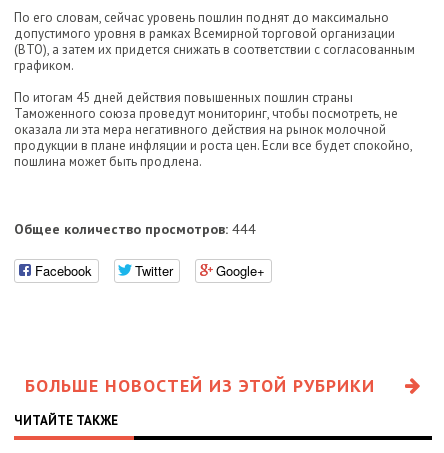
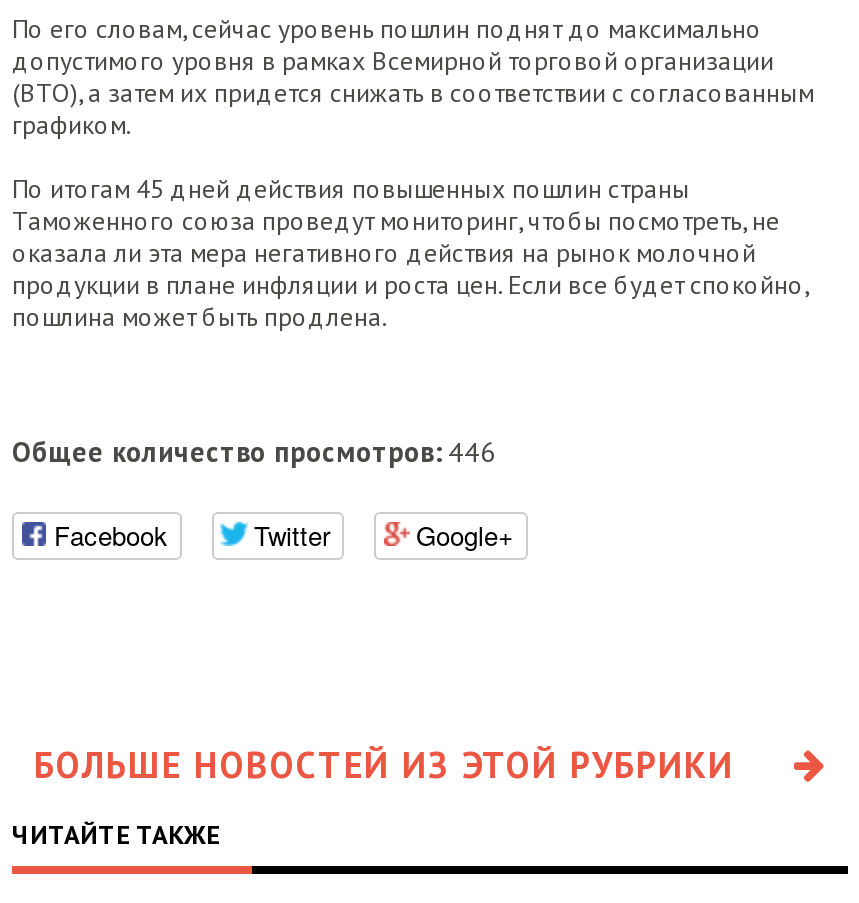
- Общее количество просмотров: 444
+ Общее количество просмотров: 446
